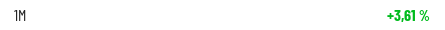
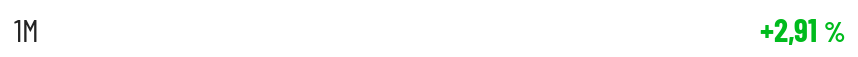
- +3,61%
+ +2,91%
